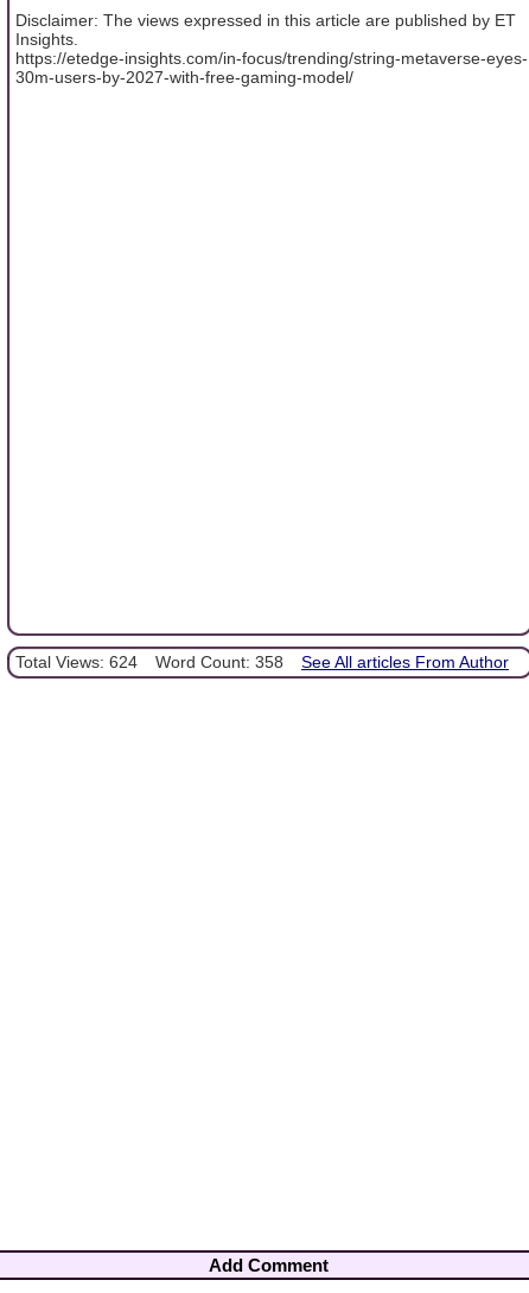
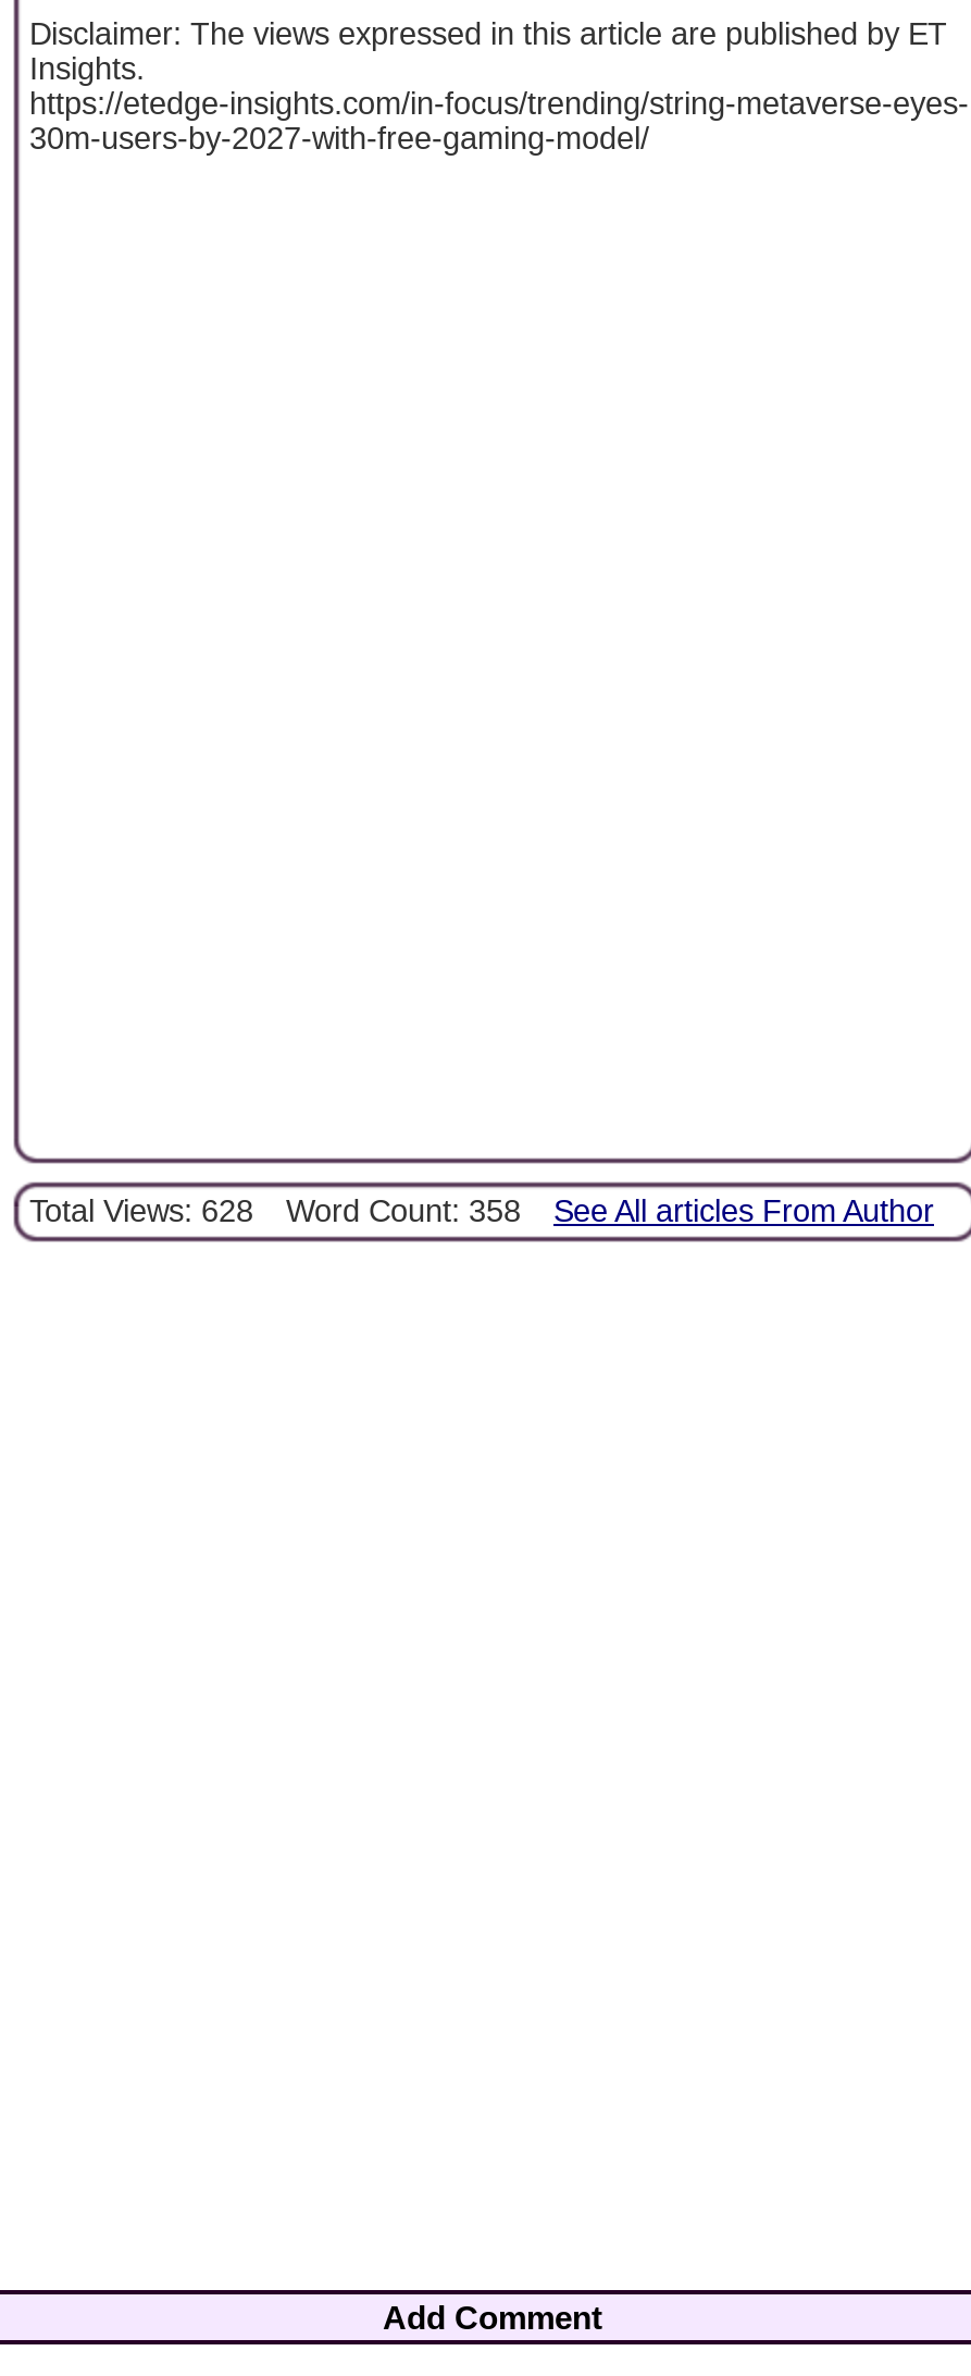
- Total Views: 624 Word Count: 358 See All articles From Author
+ Total Views: 628 Word Count: 358 See All articles From Author
